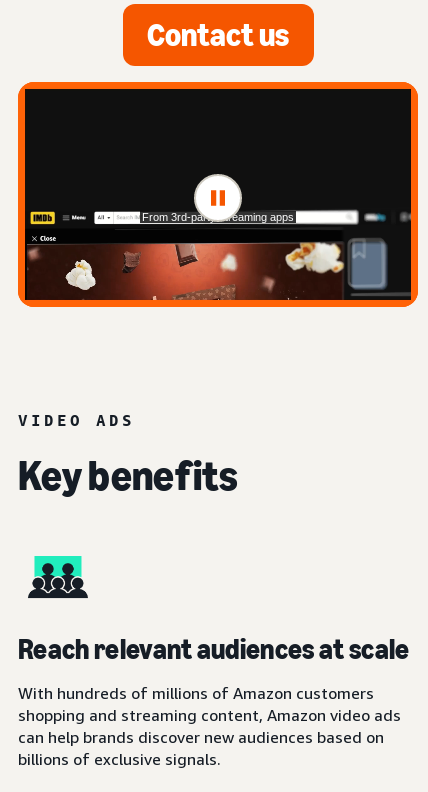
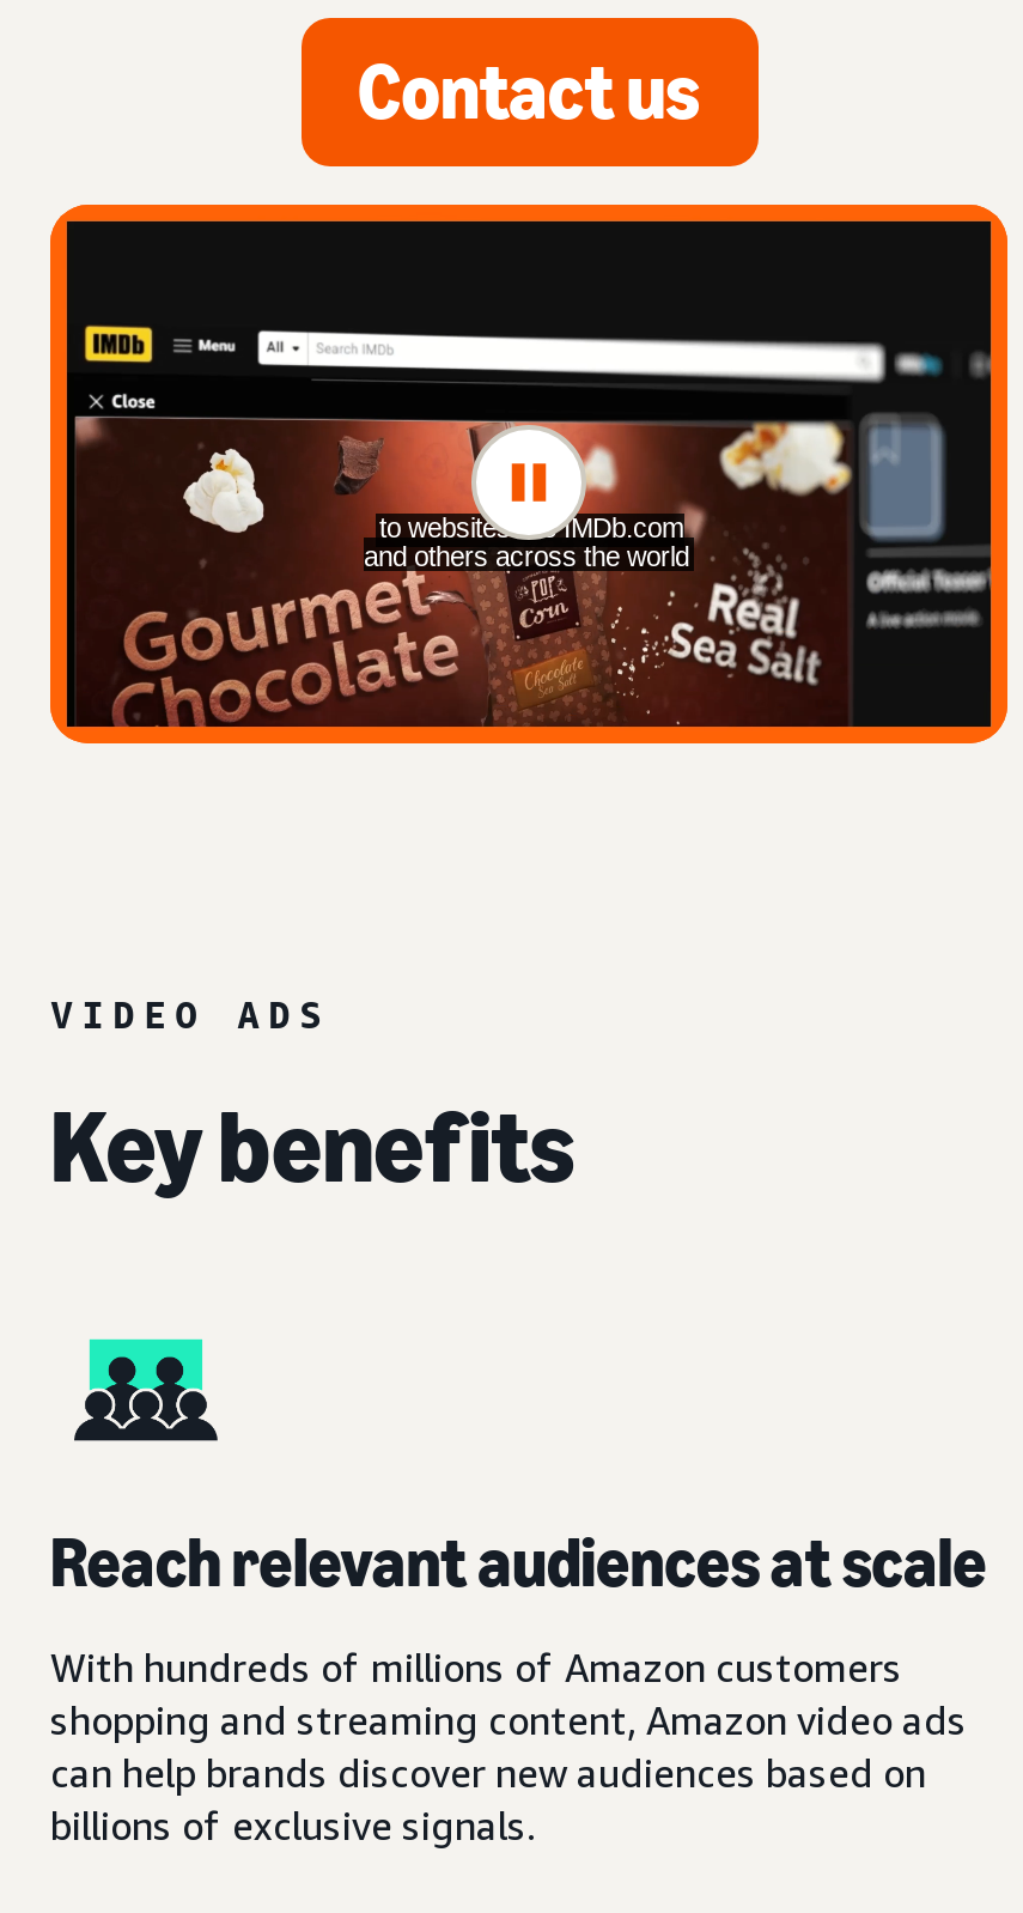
- [image]
+ [image]
